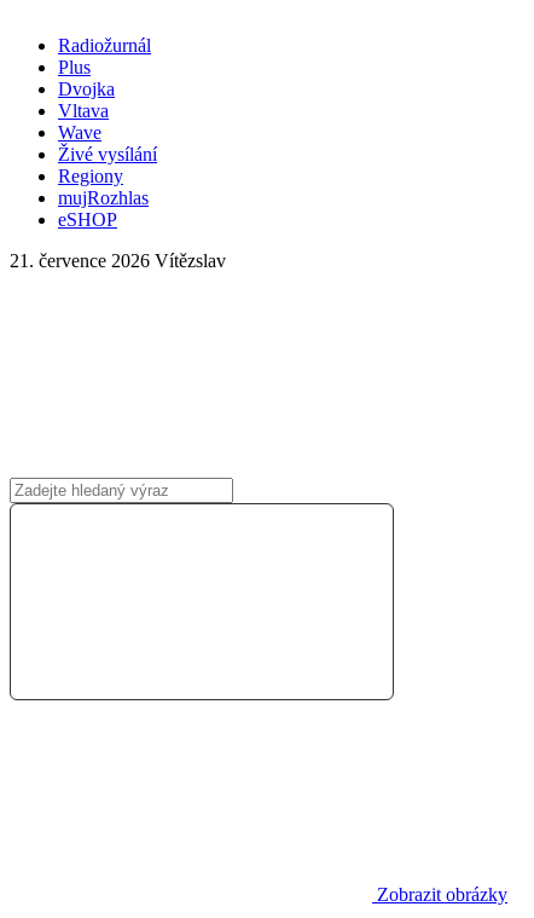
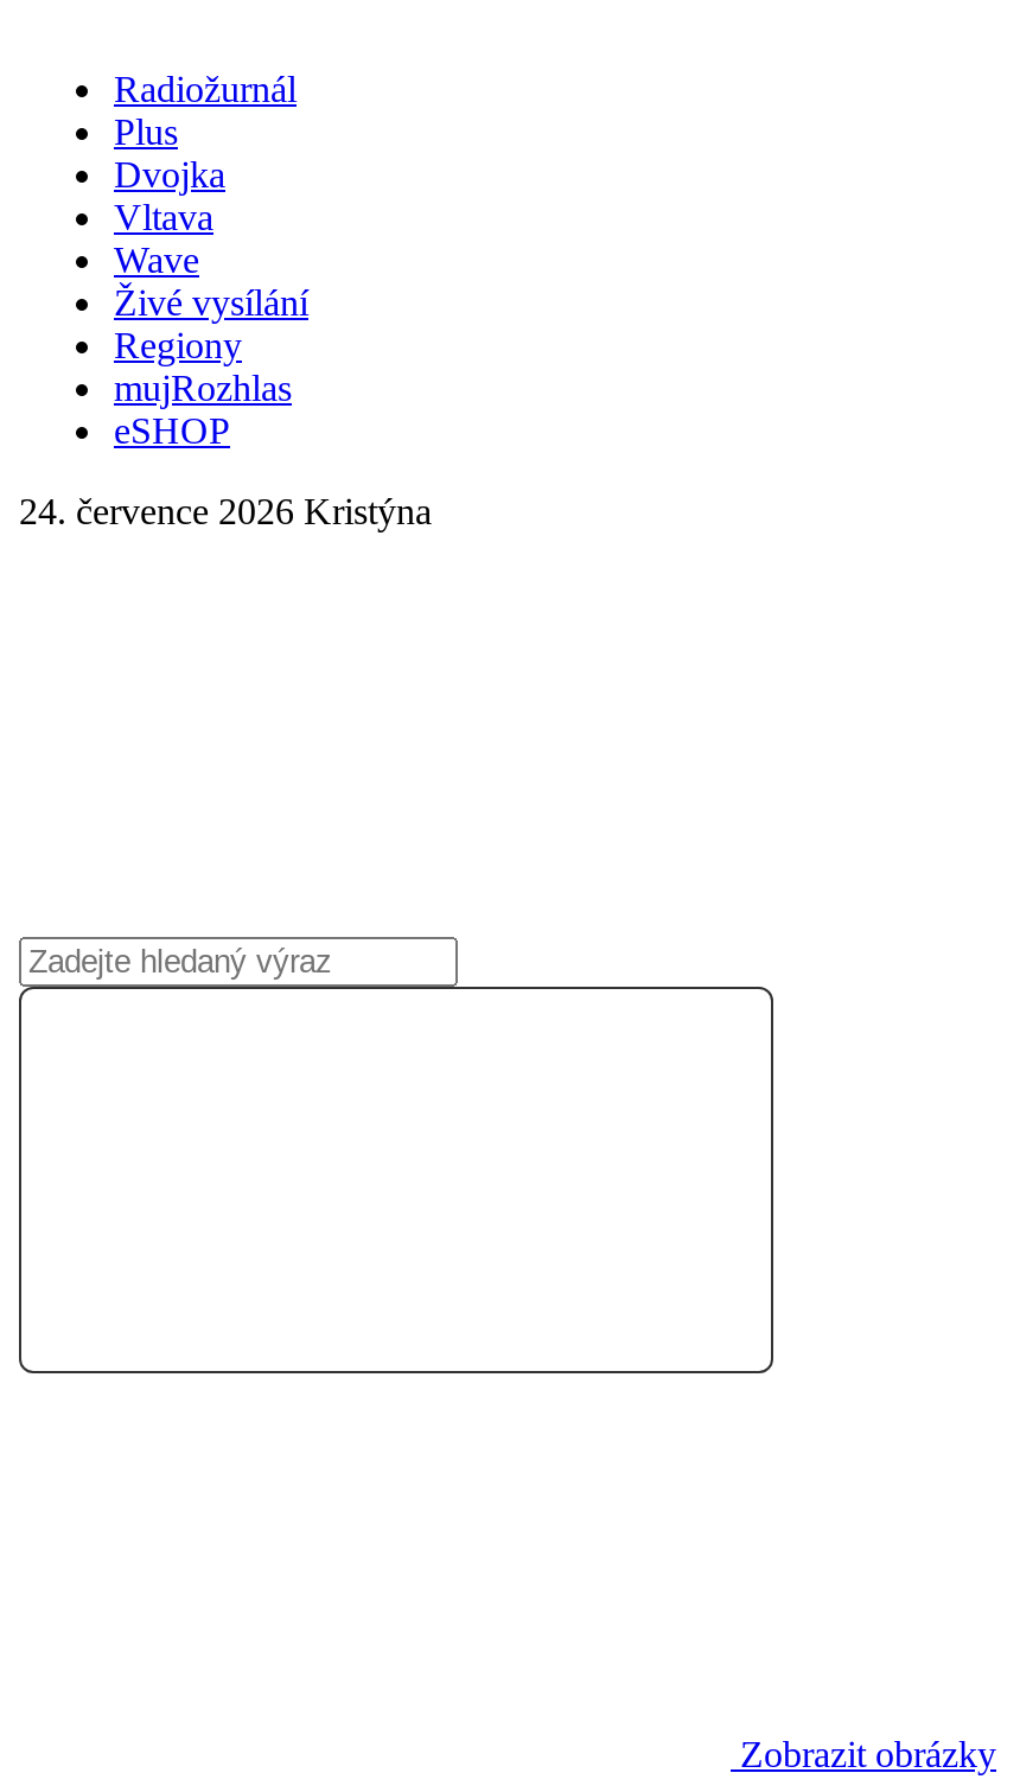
- 21. července 2026 Vítězslav
+ 24. července 2026 Kristýna
